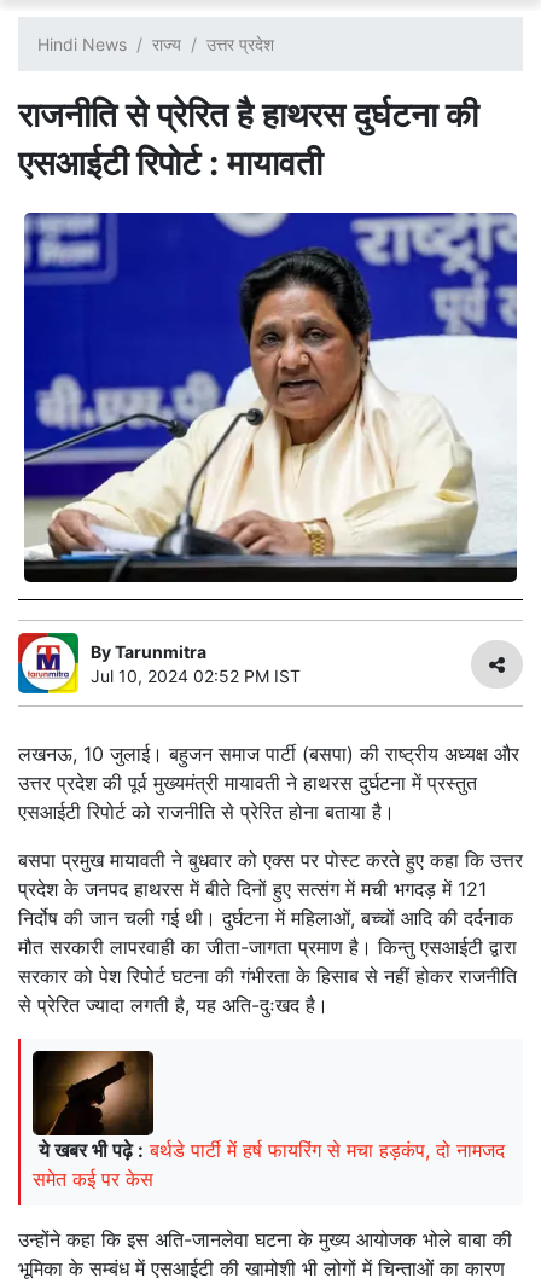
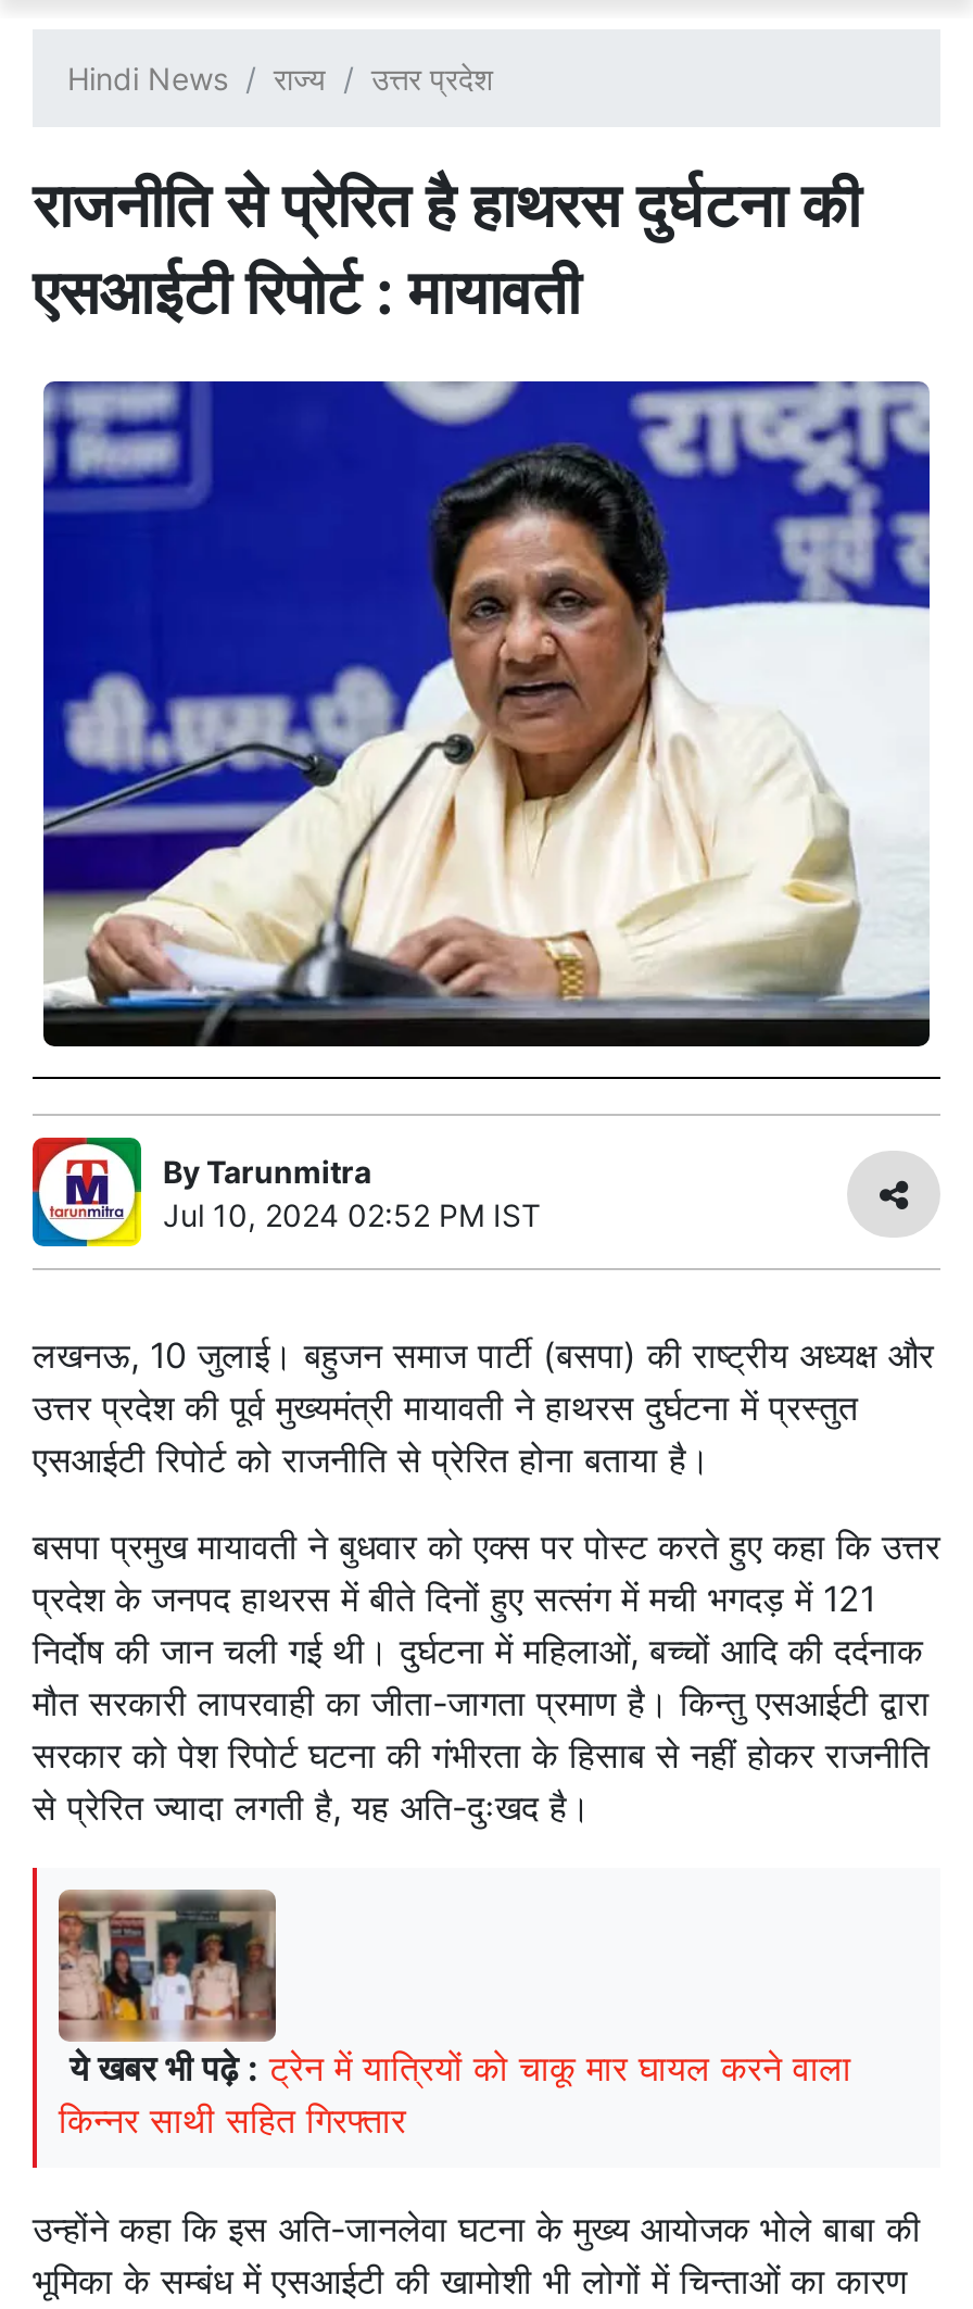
- [image]
- ये खबर भी पढ़े : बर्थडे पार्टी में हर्ष फायरिंग से मचा हड़कंप, दो नामजद
- समेत कई पर केस
+ [image]
+ ये खबर भी पढ़े : ट्रेन में यात्रियों को चाकू मार घायल करने वाला
+ किन्नर साथी सहित गिरफ्तार
